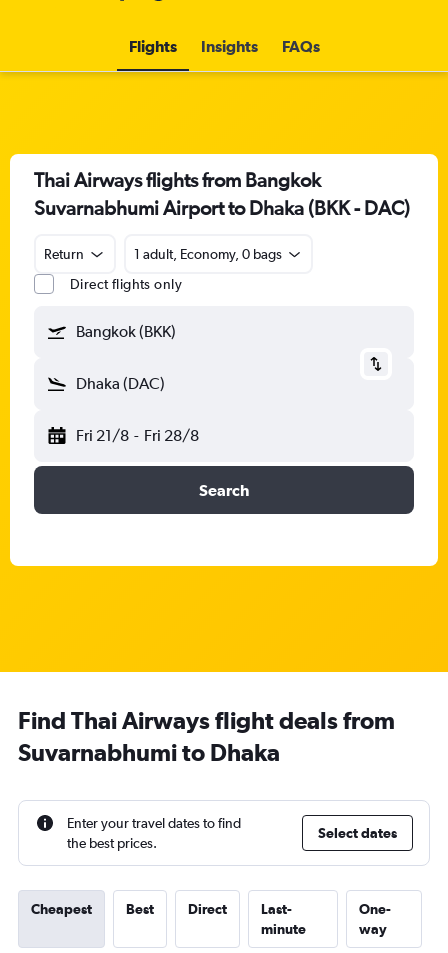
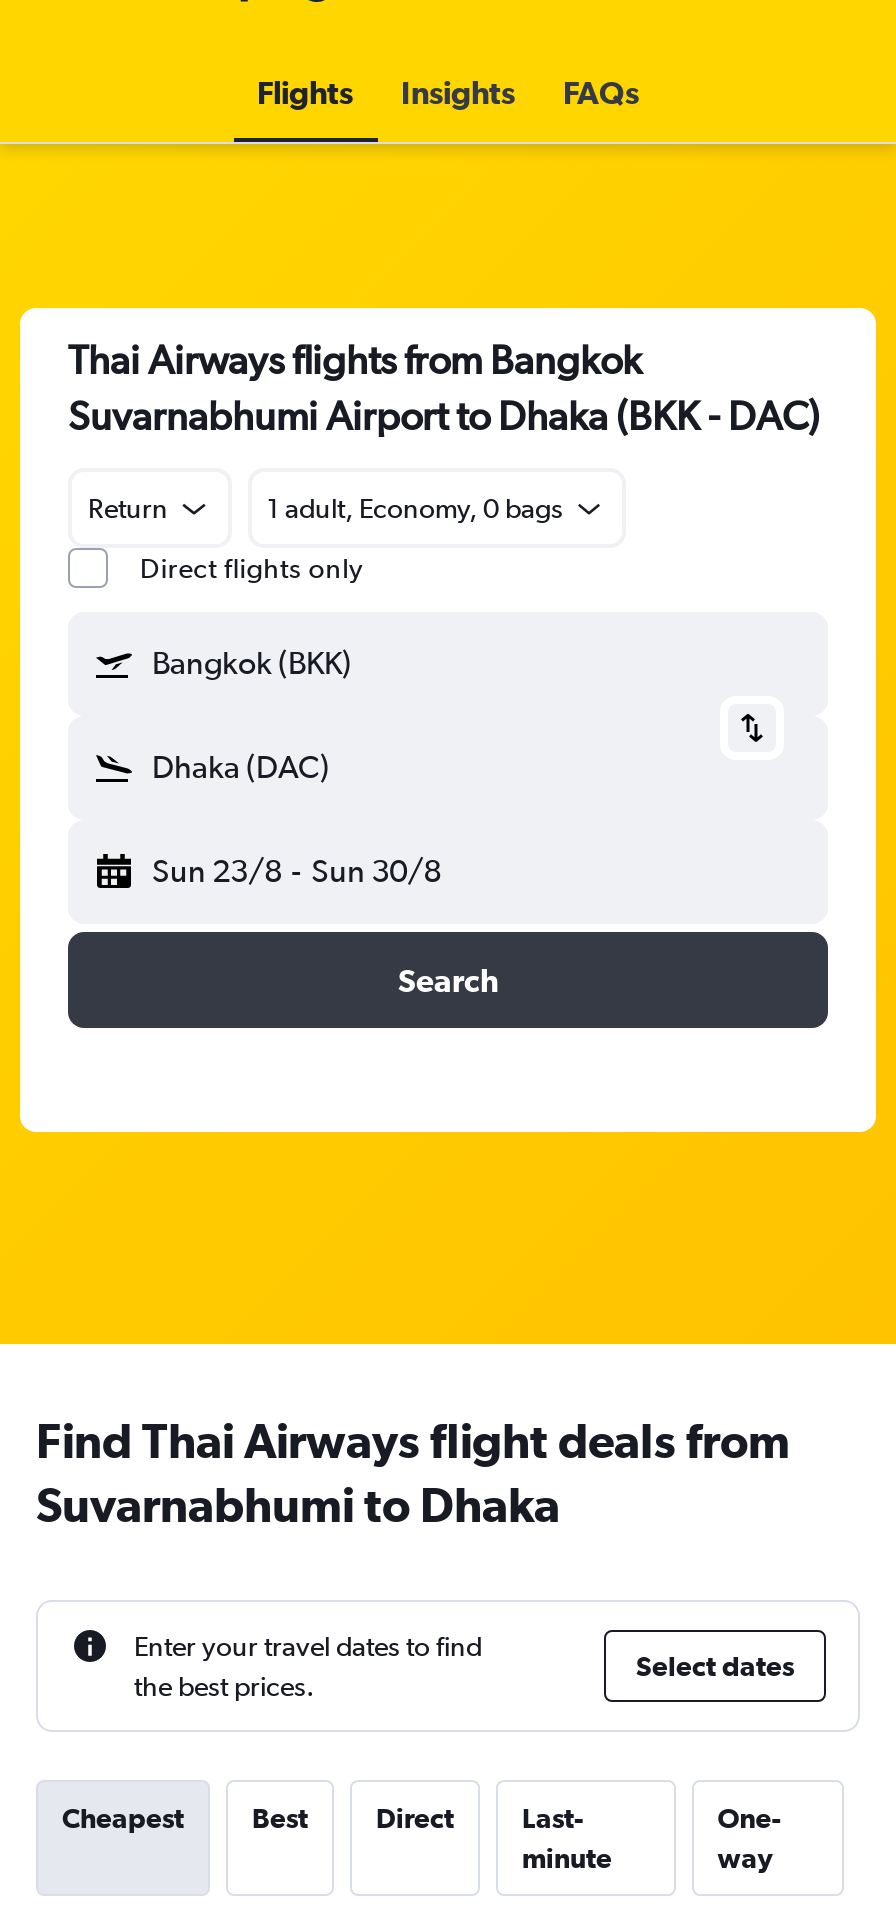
- Fri 21/8 - Fri 28/8
+ Sun 23/8 - Sun 30/8
